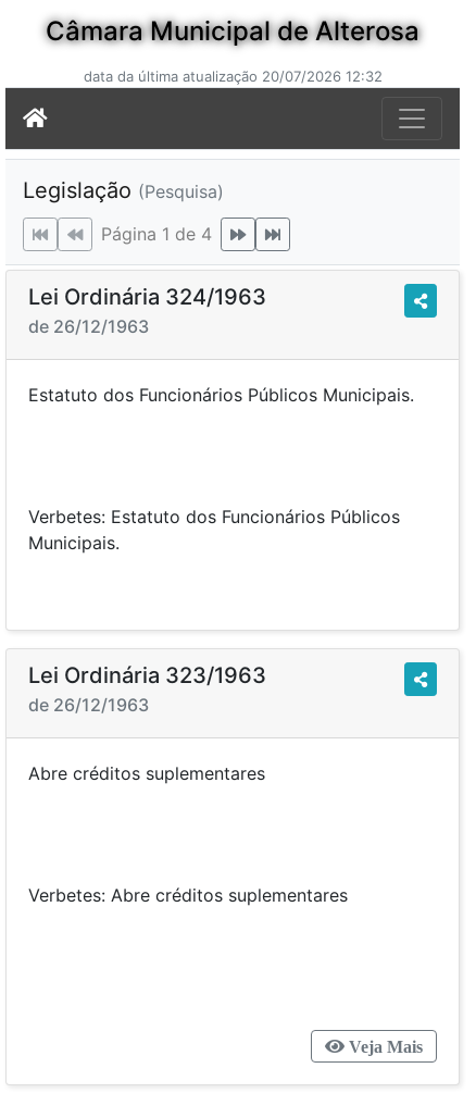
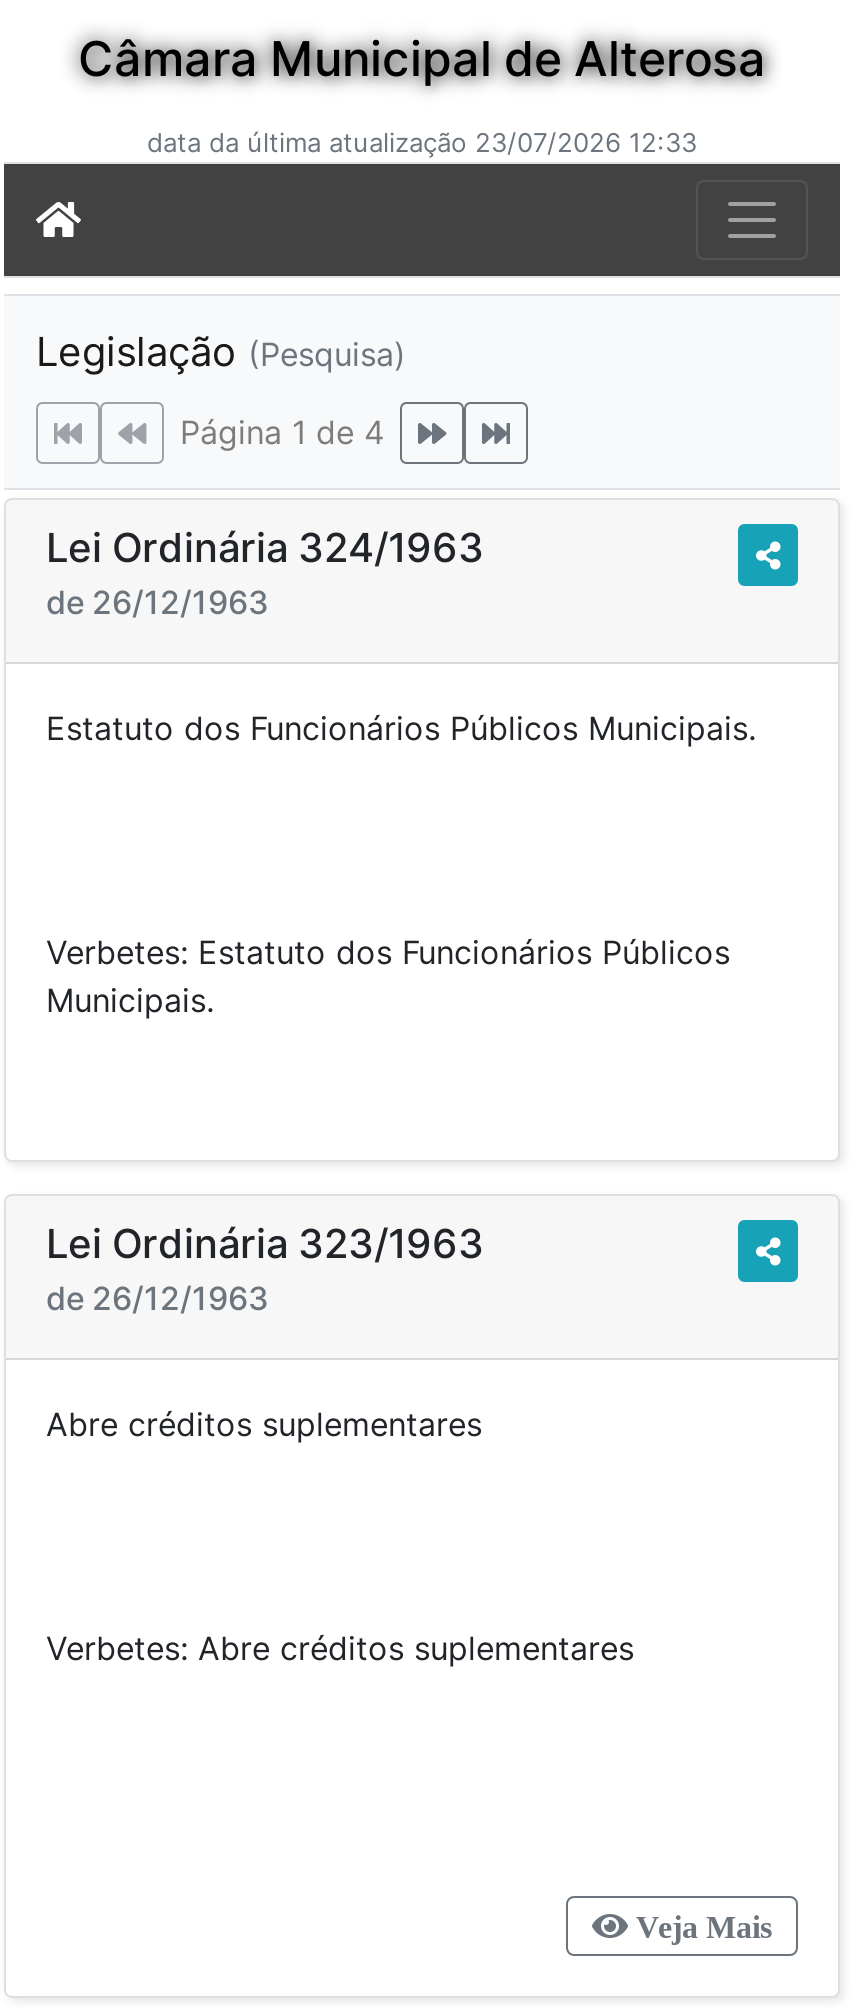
- data da última atualização 20/07/2026 12:32
+ data da última atualização 23/07/2026 12:33
